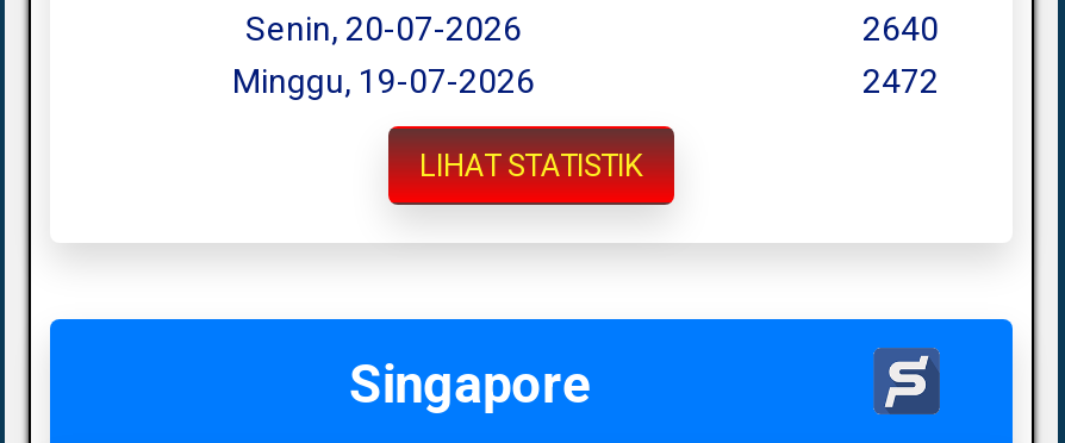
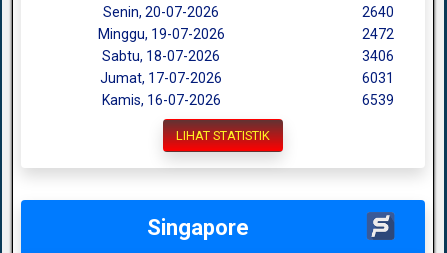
+ Sabtu, 18-07-2026
+ 3406
+ Jumat, 17-07-2026
+ 6031
+ Kamis, 16-07-2026
+ 6539
